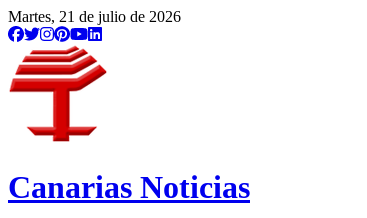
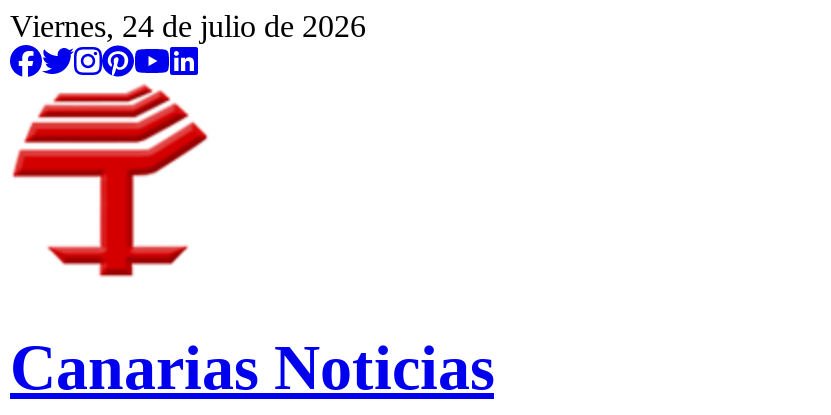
- Martes, 21 de julio de 2026
+ Viernes, 24 de julio de 2026
